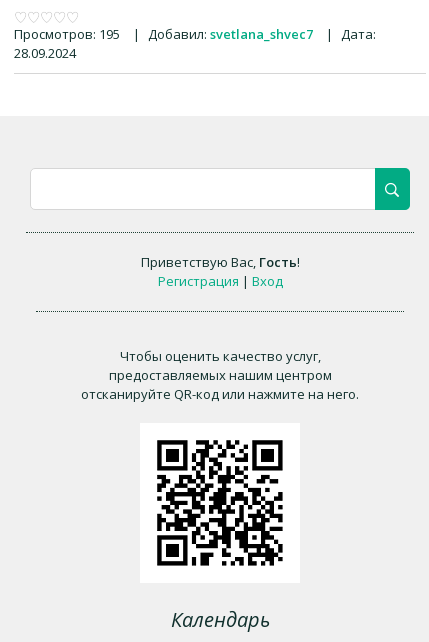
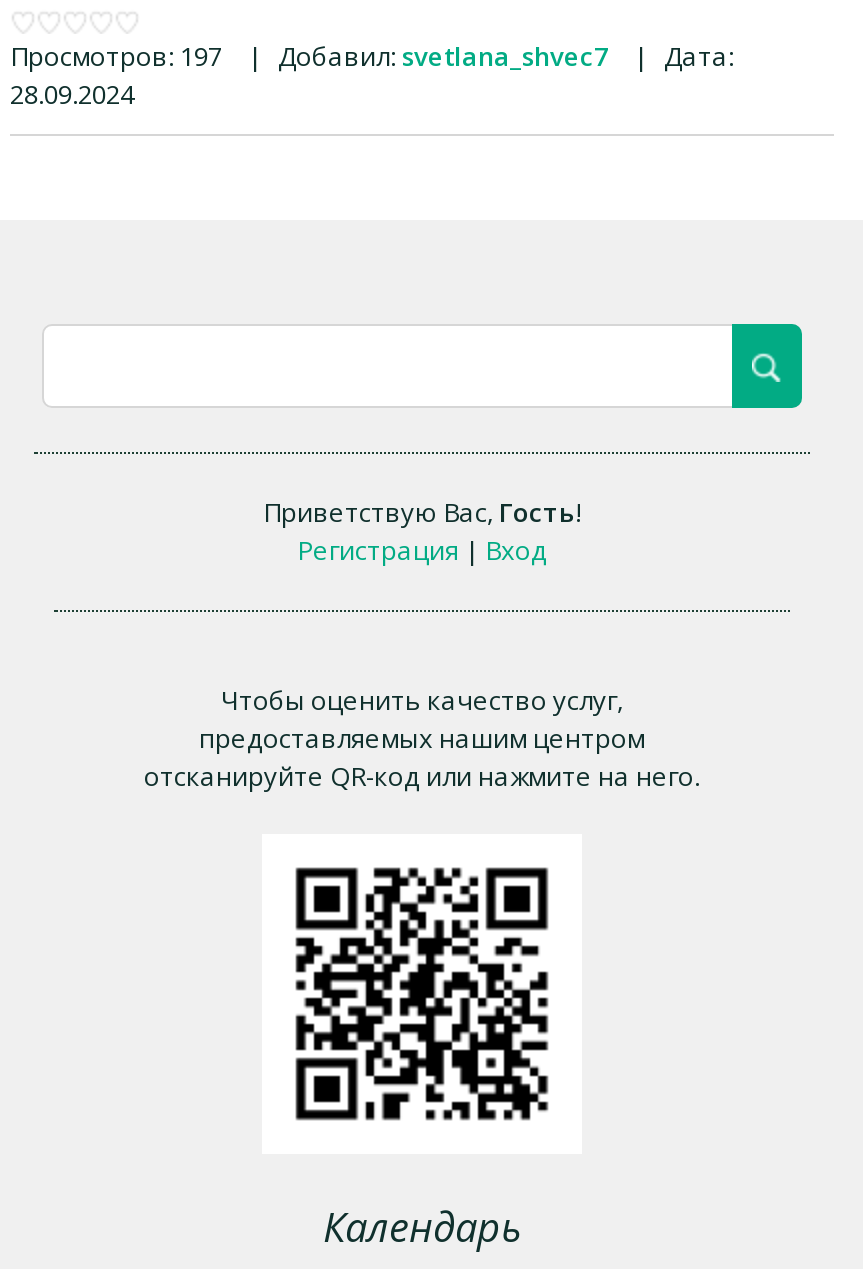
- Просмотров: 195
+ Просмотров: 197
